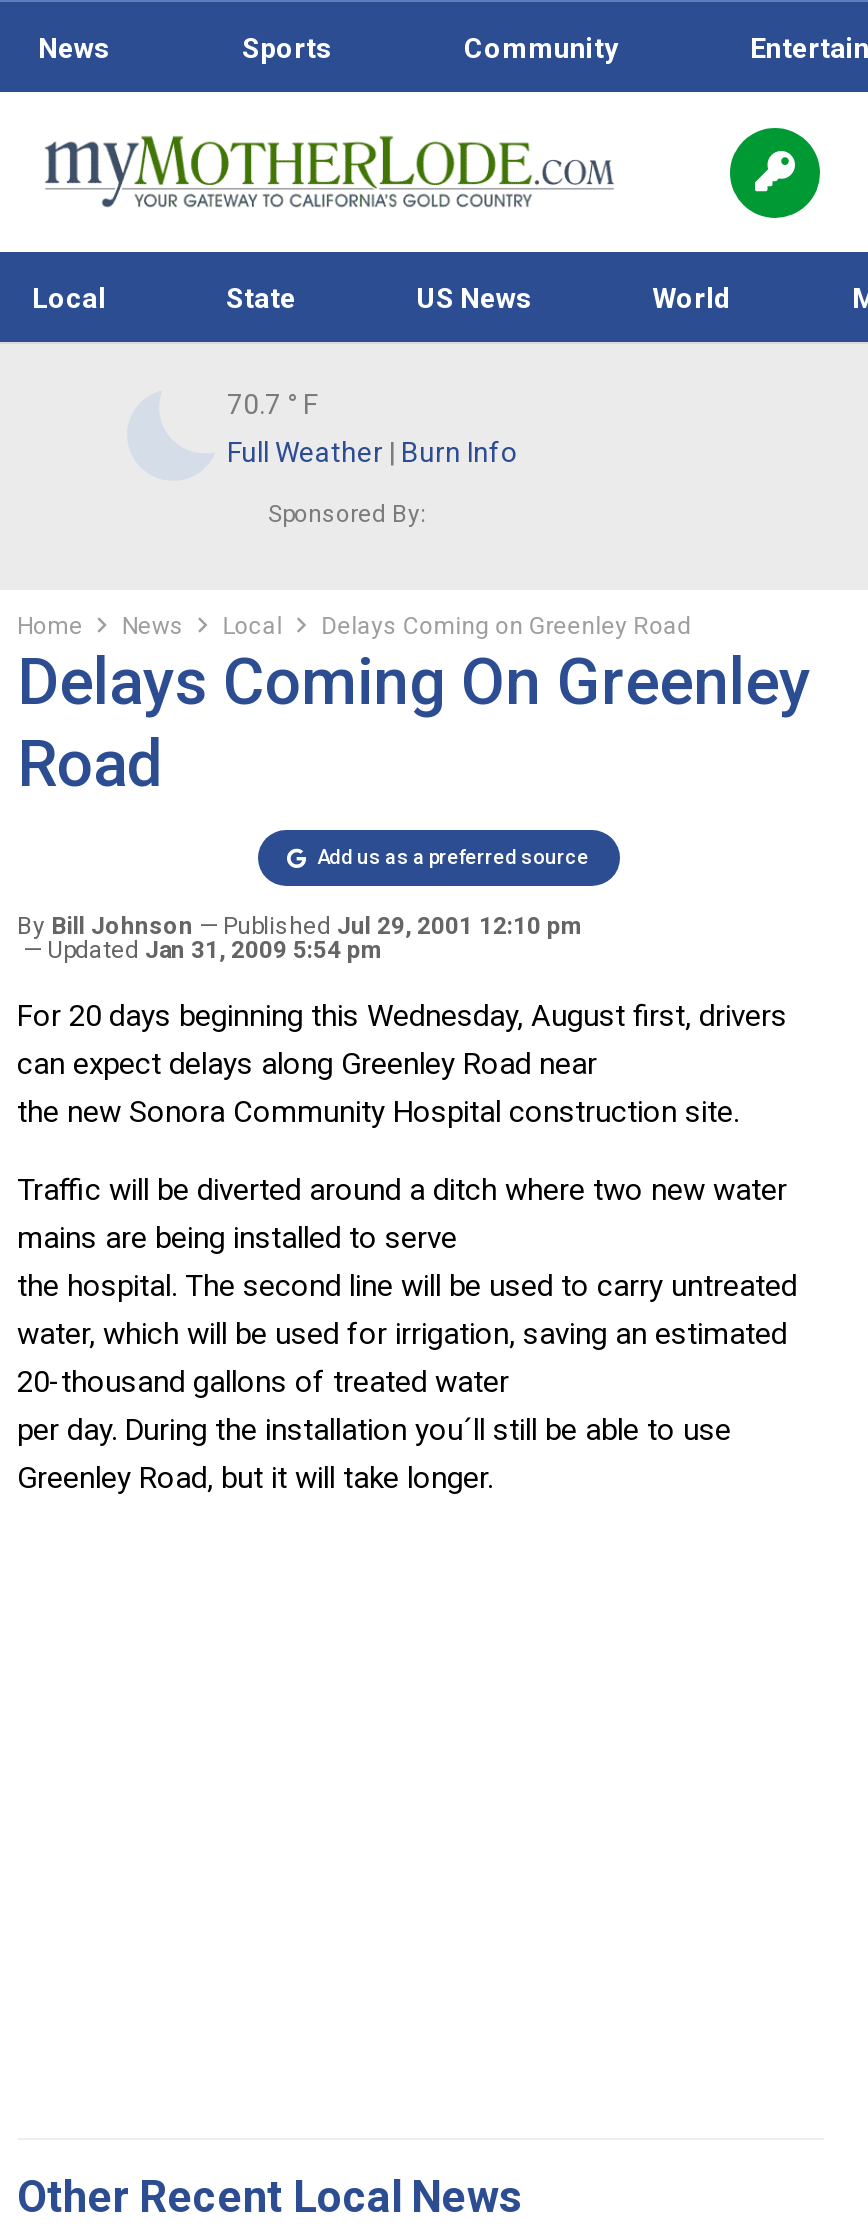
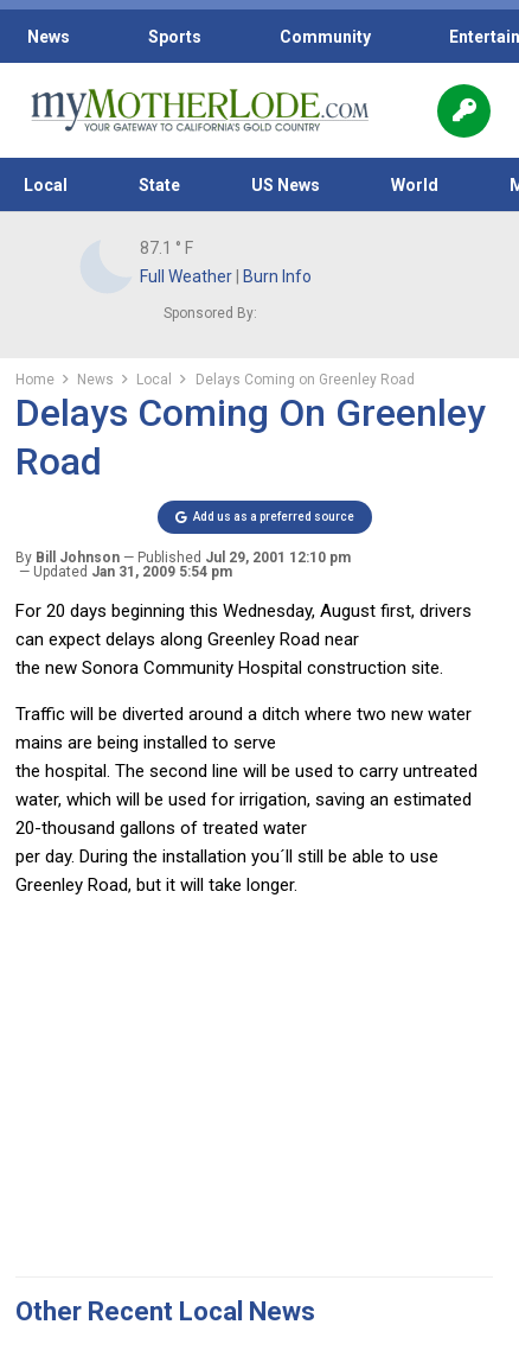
- 70.7 ° F
+ 87.1 ° F
